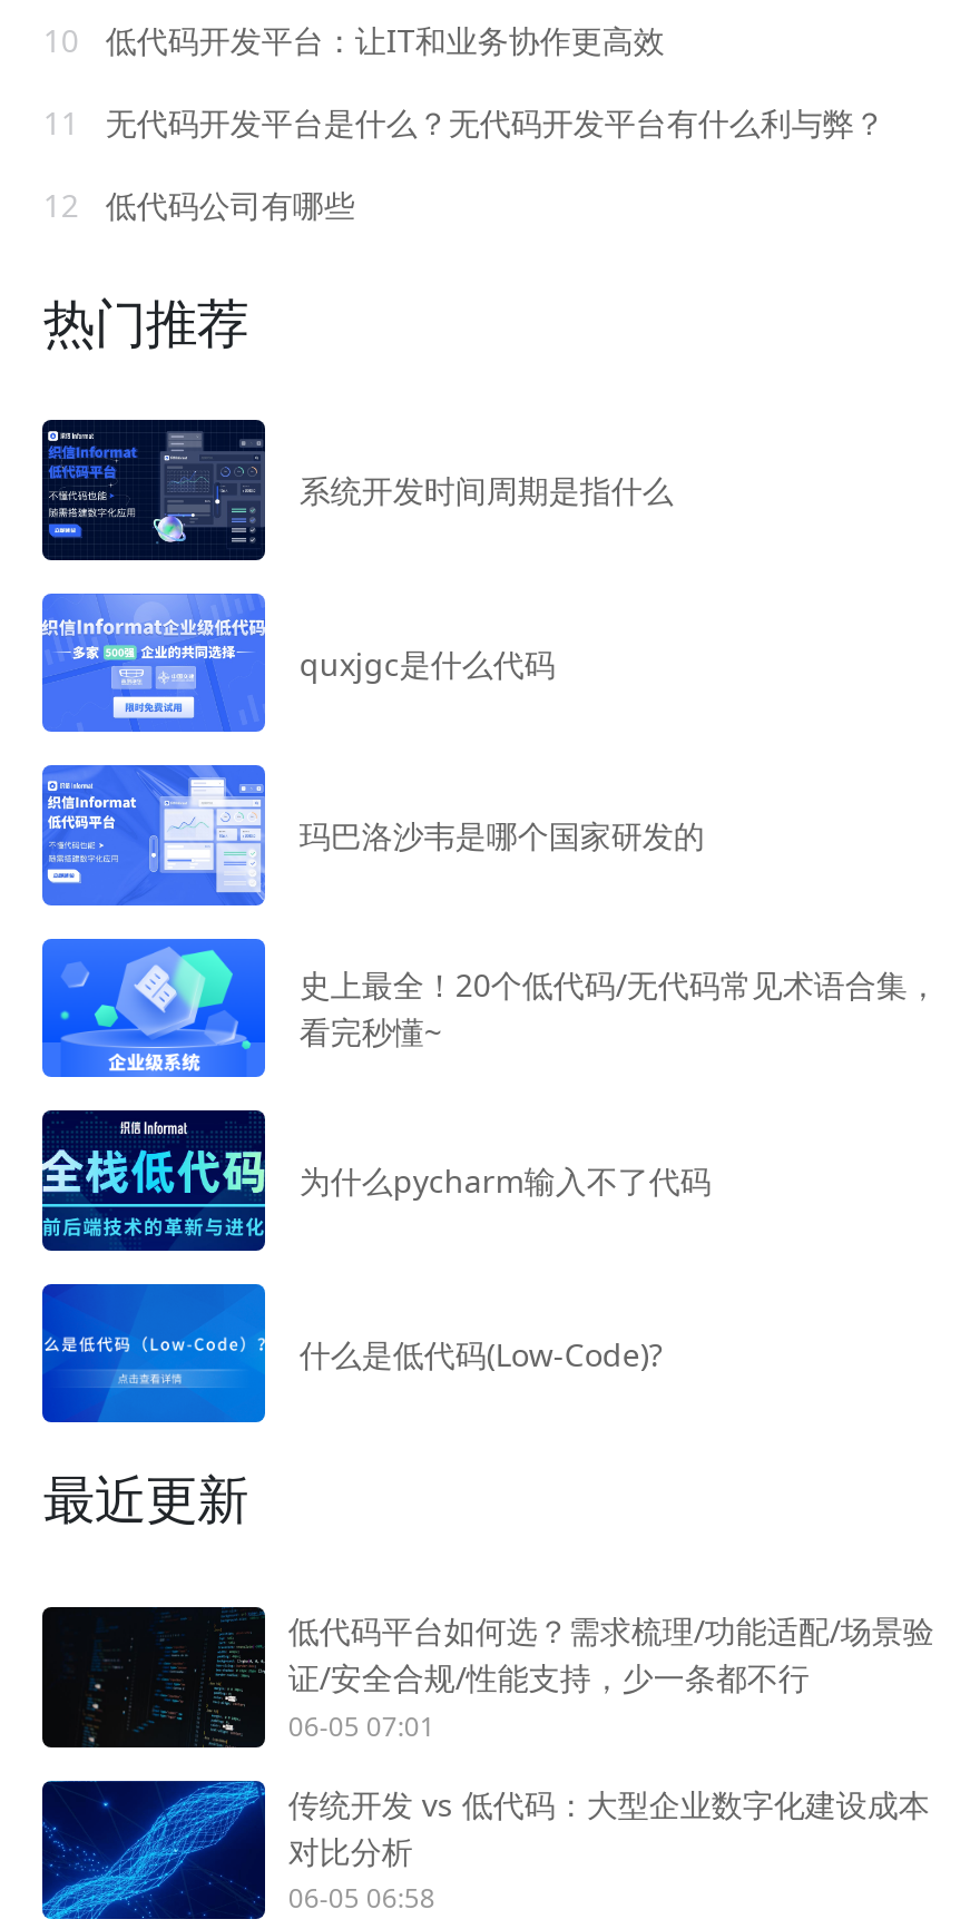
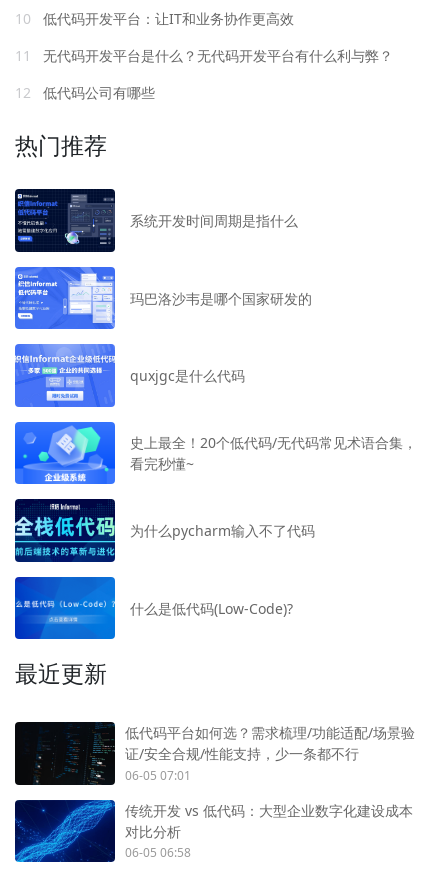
moved down: [image] | quxjgc是什么代码

moved up: [image] | 玛巴洛沙韦是哪个国家研发的
